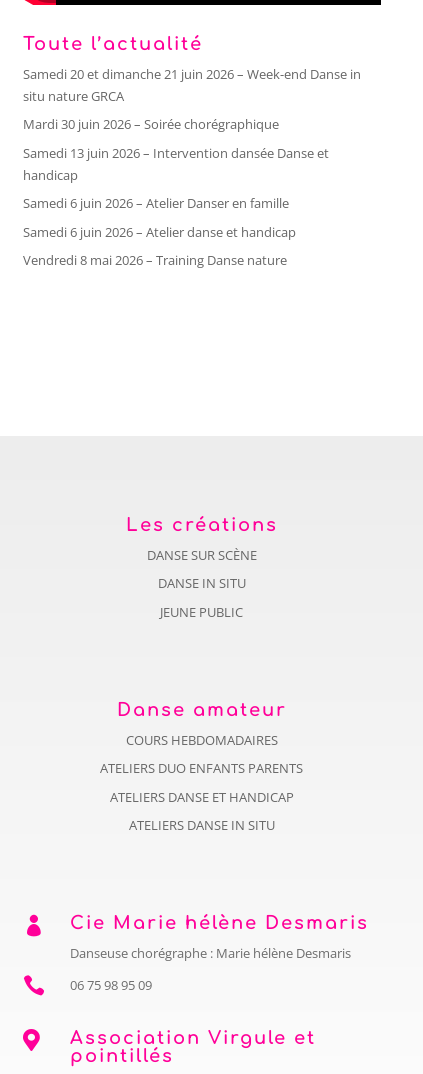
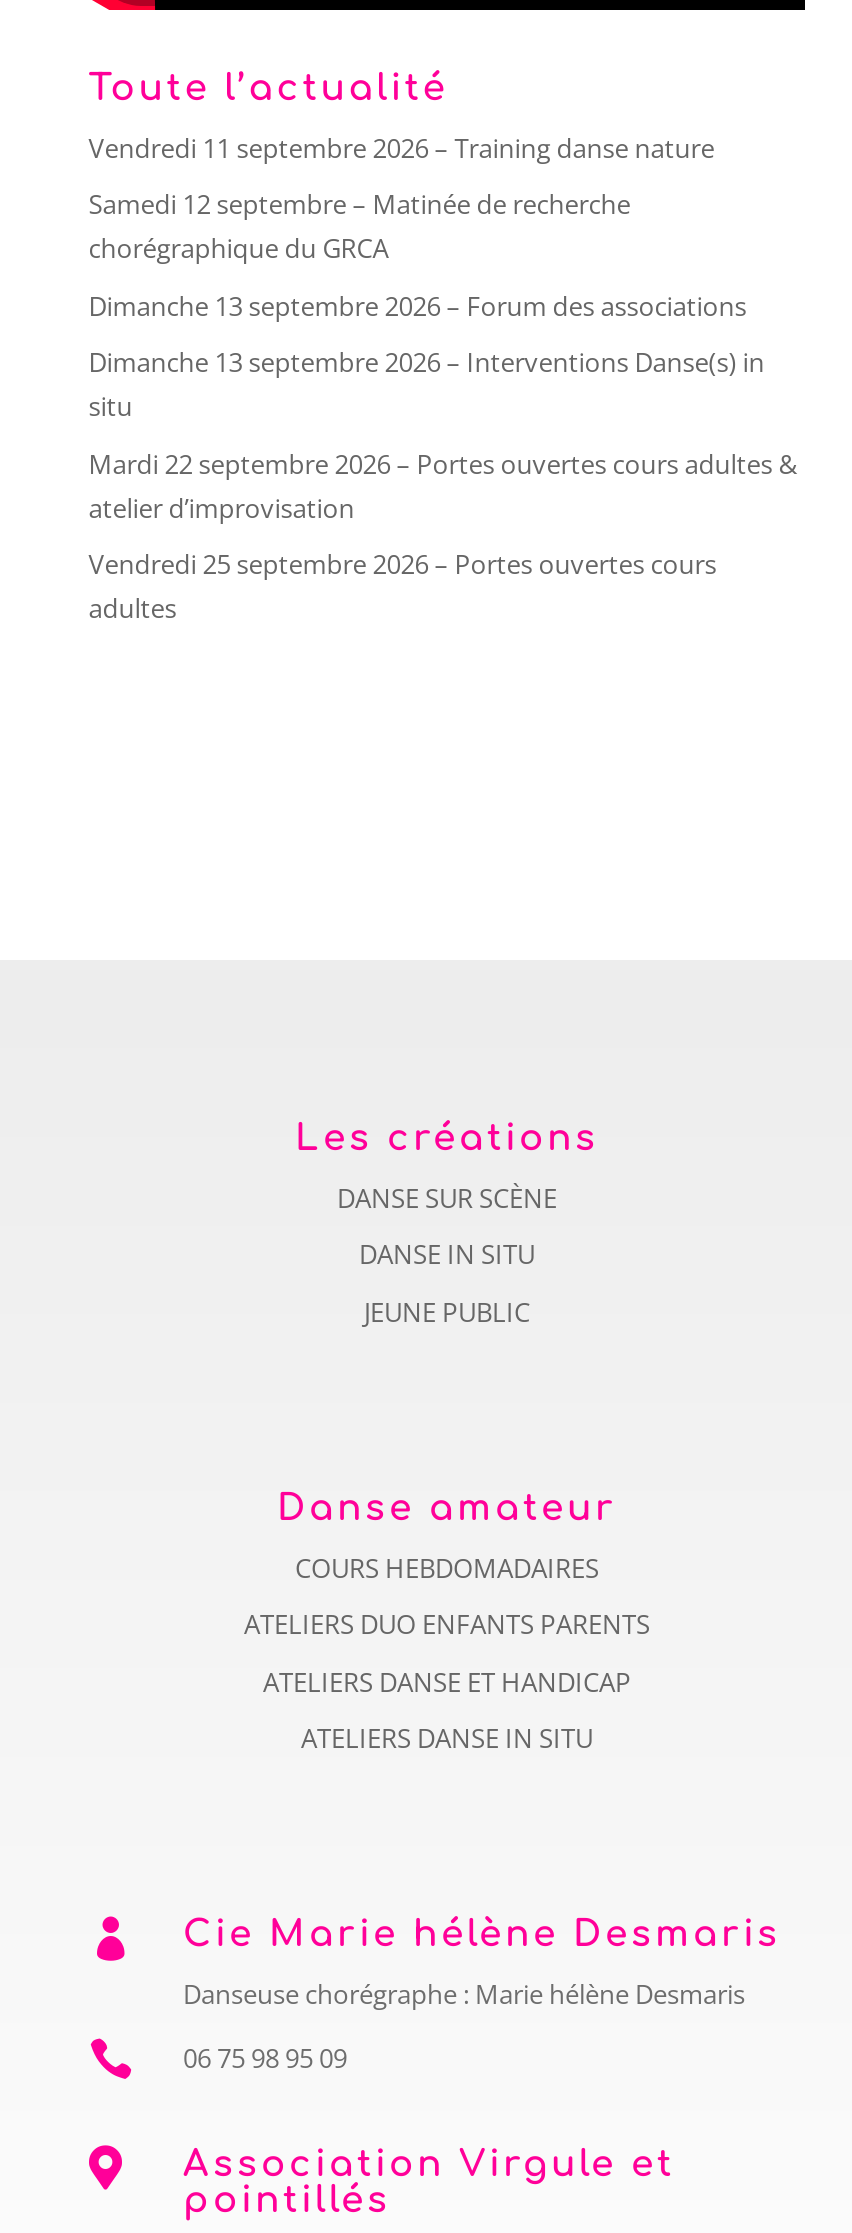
- Samedi 20 et dimanche 21 juin 2026 – Week-end Danse in
- situ nature GRCA
+ Vendredi 11 septembre 2026 – Training danse nature

- Mardi 30 juin 2026 – Soirée chorégraphique
+ Samedi 12 septembre – Matinée de recherche
+ chorégraphique du GRCA

- Samedi 13 juin 2026 – Intervention dansée Danse et
- handicap
+ Dimanche 13 septembre 2026 – Forum des associations

- Samedi 6 juin 2026 – Atelier Danser en famille
+ Dimanche 13 septembre 2026 – Interventions Danse(s) in
+ situ

- Samedi 6 juin 2026 – Atelier danse et handicap
+ Mardi 22 septembre 2026 – Portes ouvertes cours adultes &
+ atelier d’improvisation

- Vendredi 8 mai 2026 – Training Danse nature
+ Vendredi 25 septembre 2026 – Portes ouvertes cours
+ adultes
